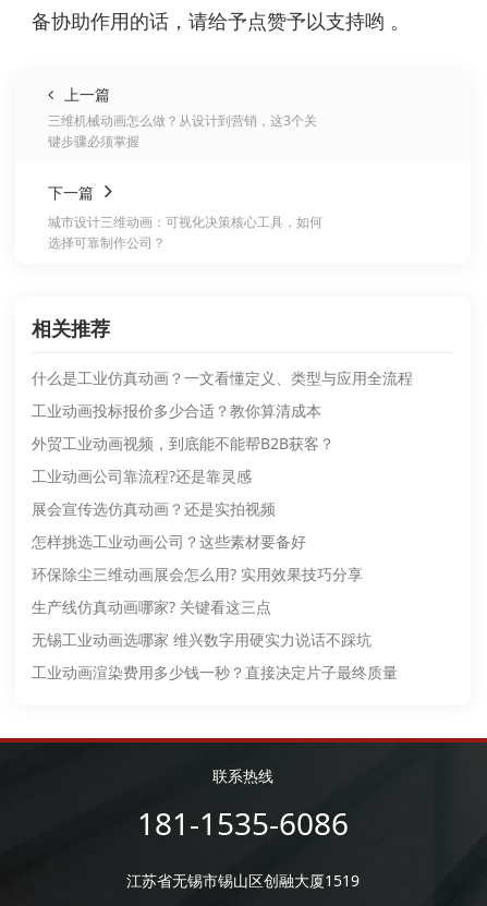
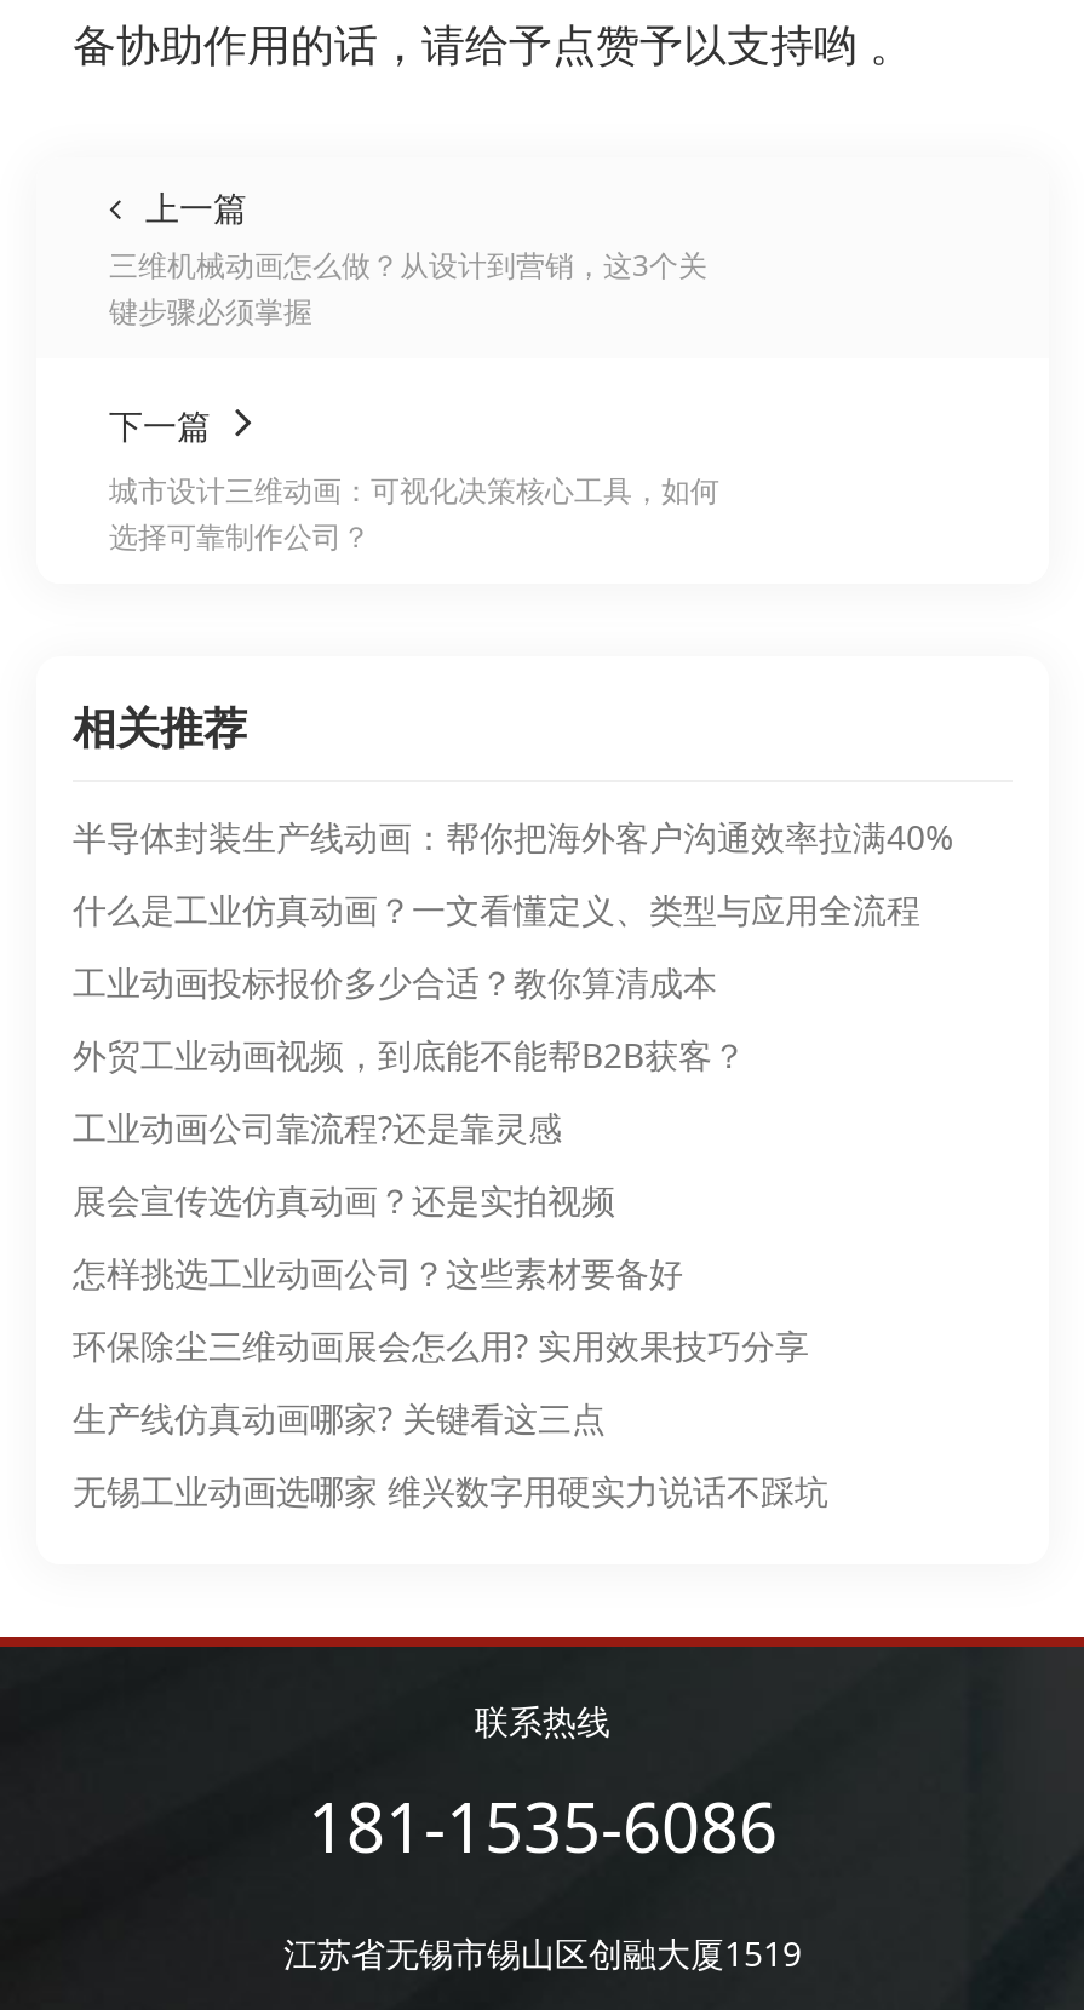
+ 半导体封装生产线动画：帮你把海外客户沟通效率拉满40%

moved down: 什么是工业仿真动画？一文看懂定义、类型与应用全流程 | 工业动画投标报价多少合适？教你算清成本 | 外贸工业动画视频，到底能不能帮B2B获客？ | ... | 生产线仿真动画哪家? 关键看这三点 | 无锡工业动画选哪家 维兴数字用硬实力说话不踩坑

- 工业动画渲染费用多少钱一秒？直接决定片子最终质量
